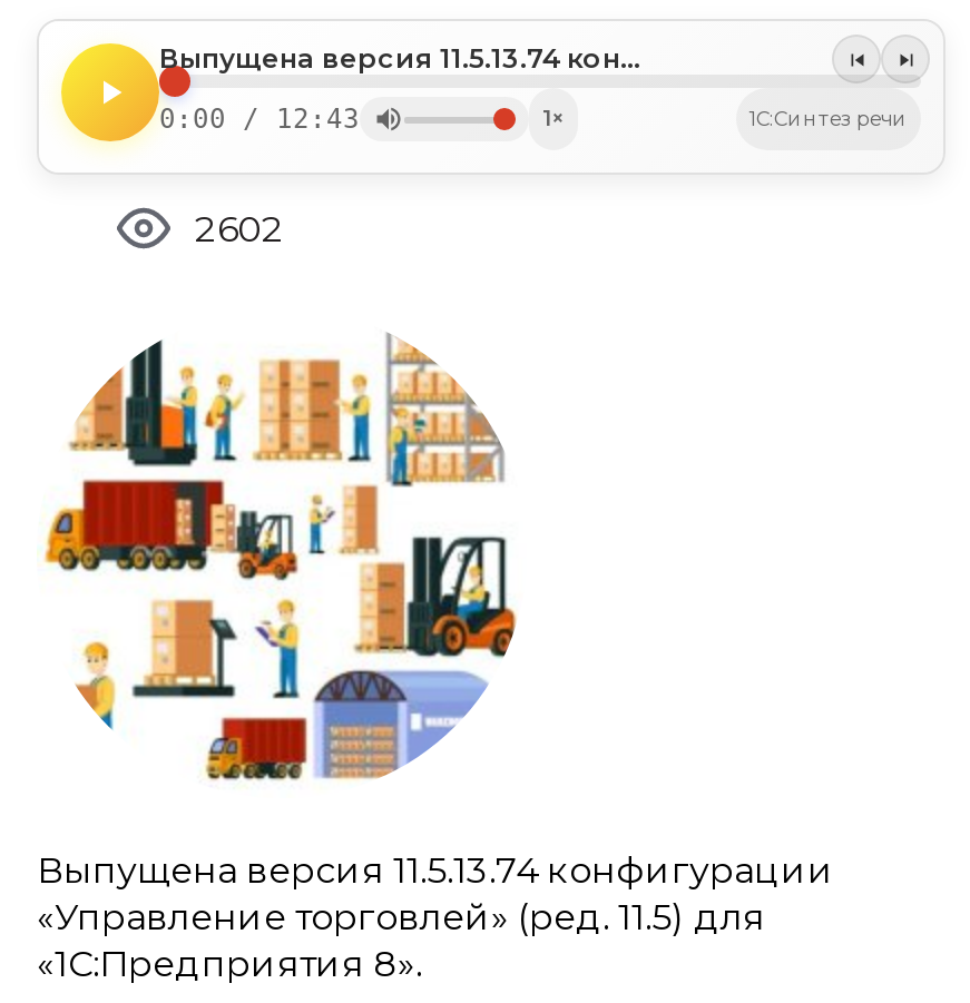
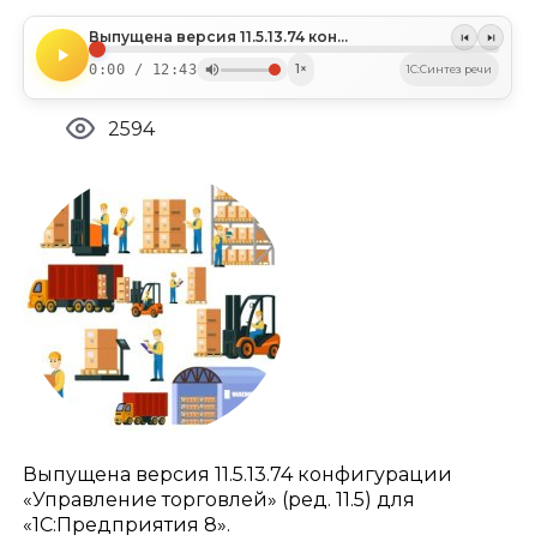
- 2602
+ 2594
